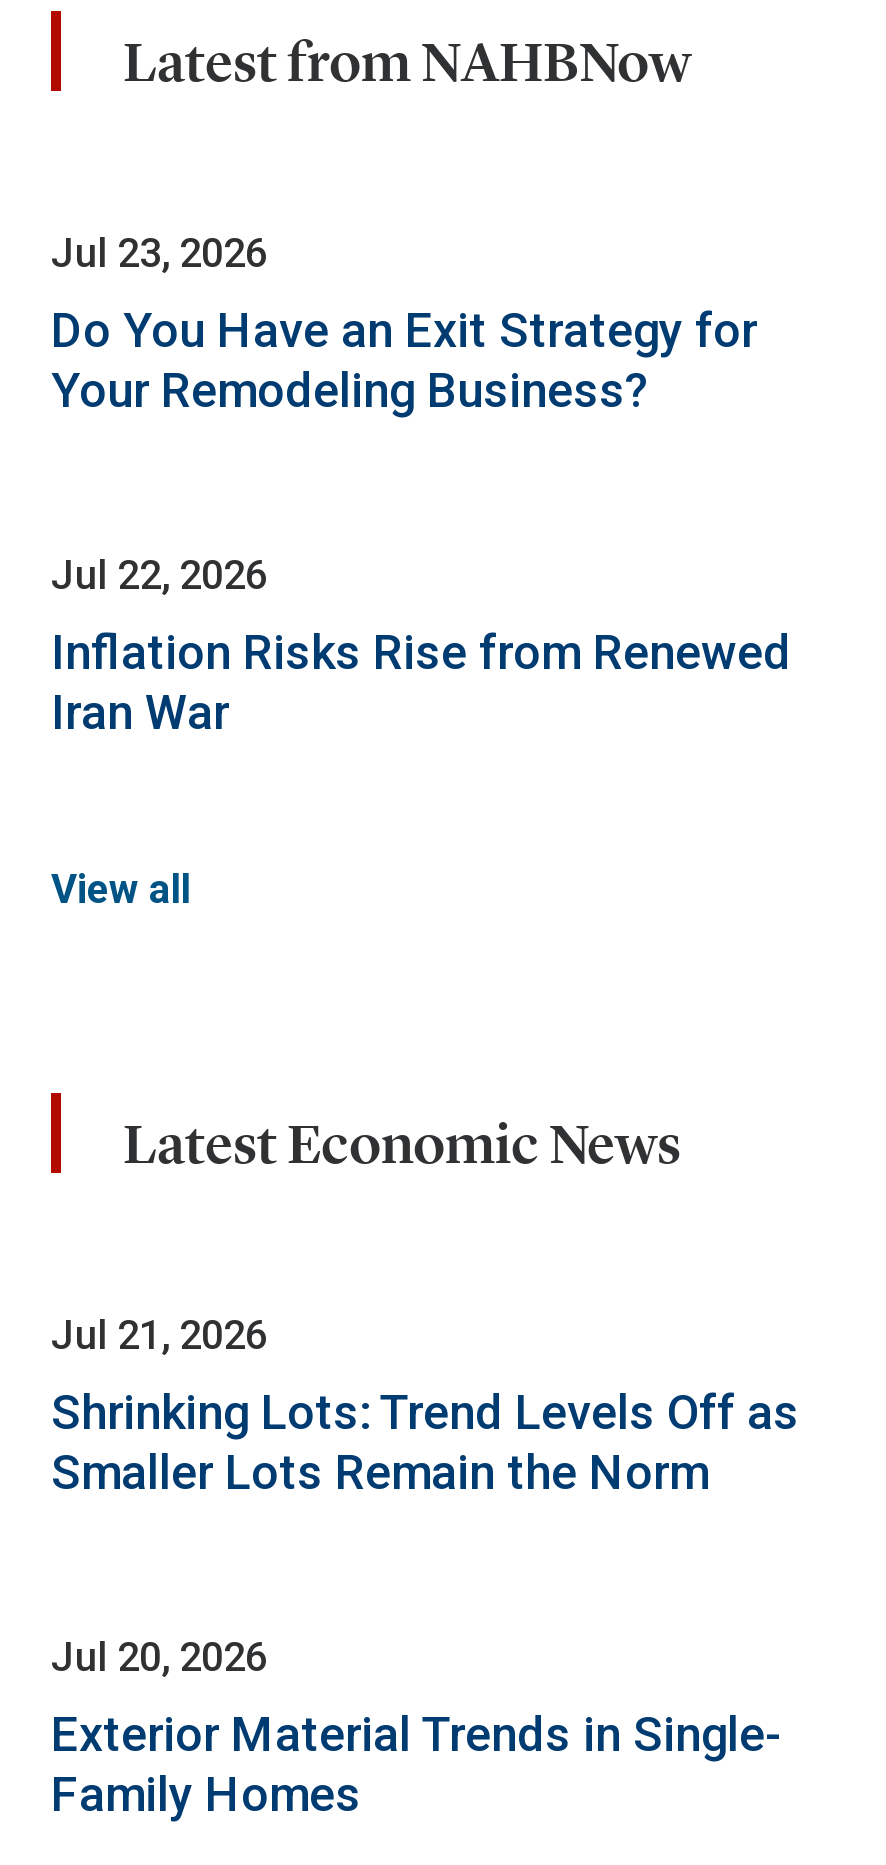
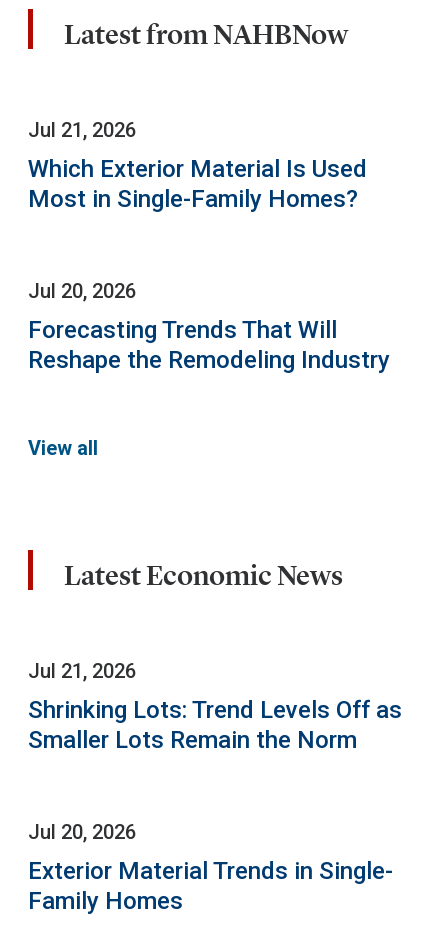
- Jul 23, 2026
+ Jul 21, 2026

- Do You Have an Exit Strategy for
- Your Remodeling Business?
+ Which Exterior Material Is Used
+ Most in Single-Family Homes?

- Jul 22, 2026
+ Jul 20, 2026

- Inflation Risks Rise from Renewed
- Iran War
+ Forecasting Trends That Will
+ Reshape the Remodeling Industry
